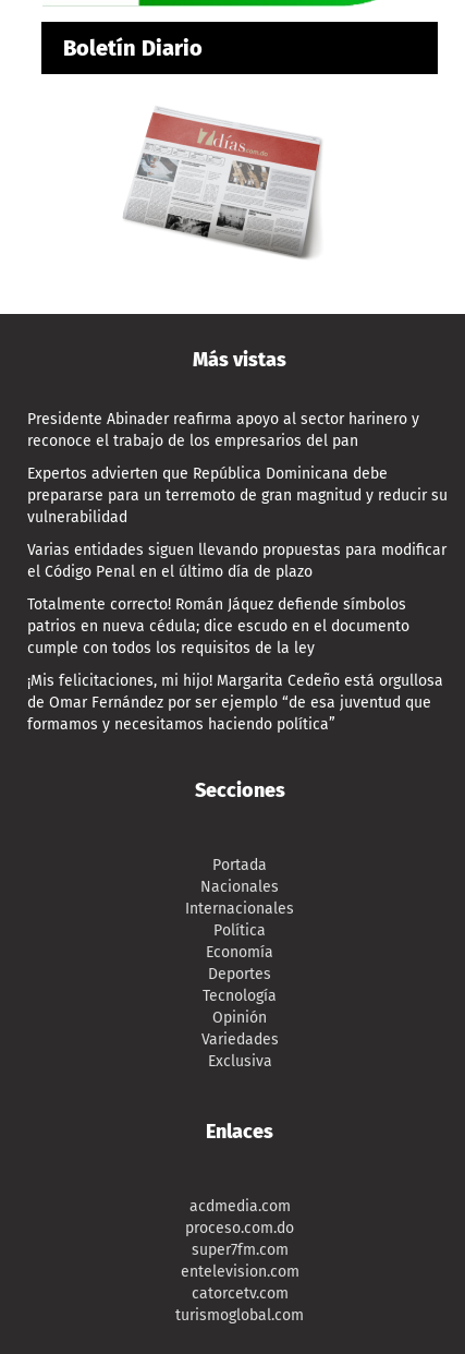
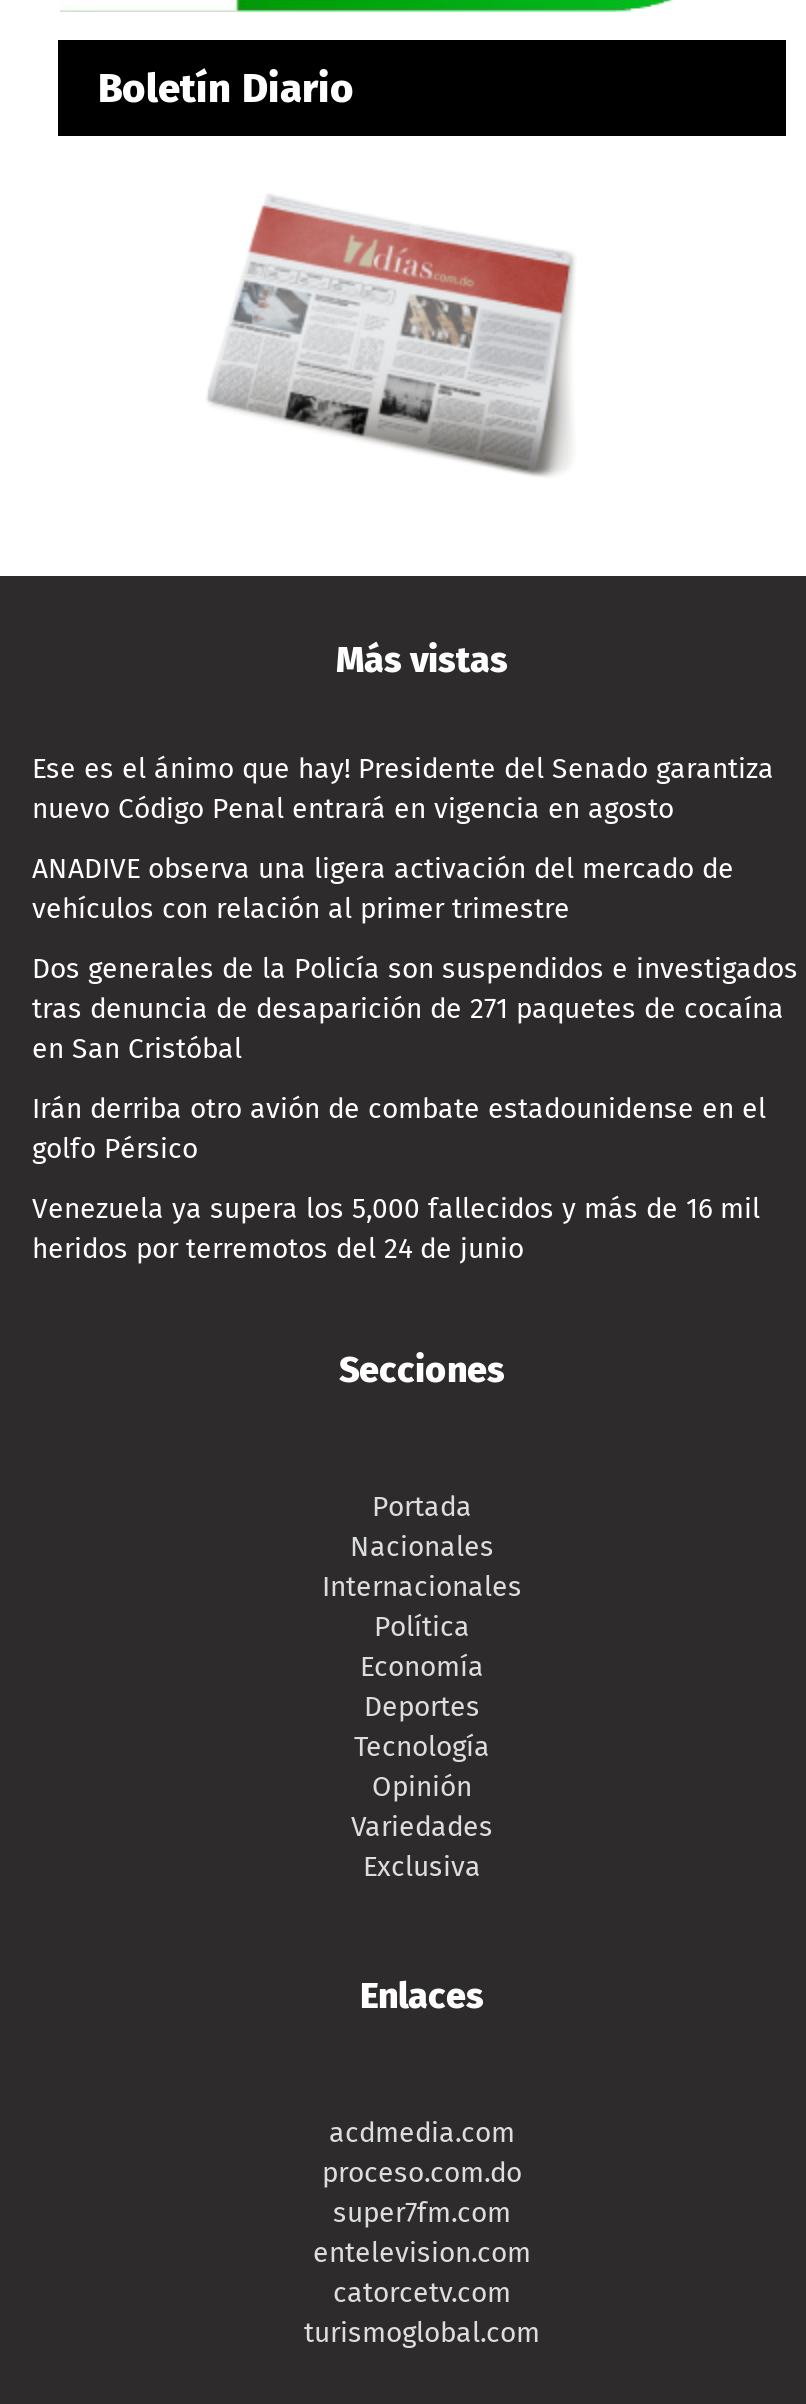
- Presidente Abinader reafirma apoyo al sector harinero y
- reconoce el trabajo de los empresarios del pan
+ Ese es el ánimo que hay! Presidente del Senado garantiza
+ nuevo Código Penal entrará en vigencia en agosto

- Expertos advierten que República Dominicana debe
- prepararse para un terremoto de gran magnitud y reducir su
- vulnerabilidad
+ ANADIVE observa una ligera activación del mercado de
+ vehículos con relación al primer trimestre

- Varias entidades siguen llevando propuestas para modificar
- el Código Penal en el último día de plazo
+ Dos generales de la Policía son suspendidos e investigados
+ tras denuncia de desaparición de 271 paquetes de cocaína
+ en San Cristóbal

- Totalmente correcto! Román Jáquez defiende símbolos
- patrios en nueva cédula; dice escudo en el documento
- cumple con todos los requisitos de la ley
+ Irán derriba otro avión de combate estadounidense en el
+ golfo Pérsico

- ¡Mis felicitaciones, mi hijo! Margarita Cedeño está orgullosa
- de Omar Fernández por ser ejemplo “de esa juventud que
- formamos y necesitamos haciendo política”
+ Venezuela ya supera los 5,000 fallecidos y más de 16 mil
+ heridos por terremotos del 24 de junio
